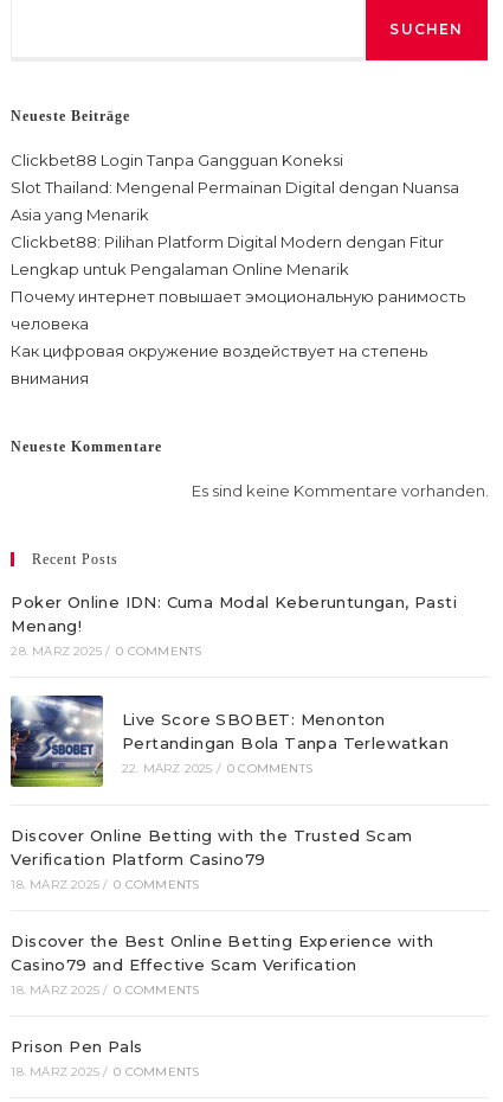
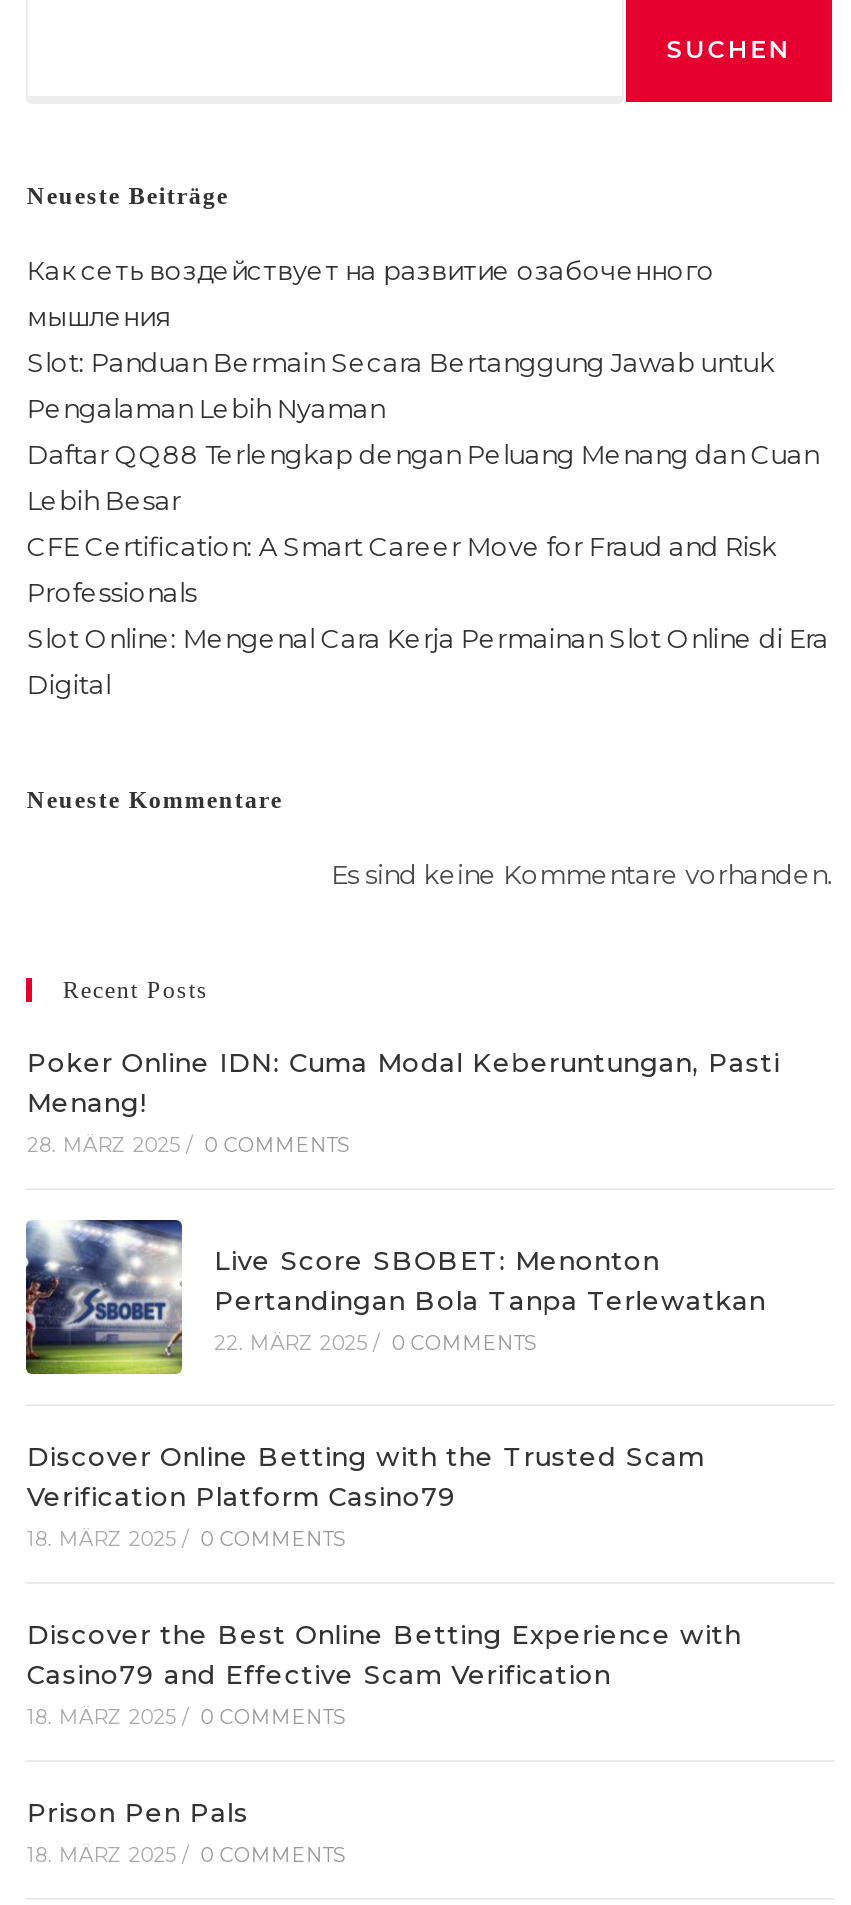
- Clickbet88 Login Tanpa Gangguan Koneksi
- Slot Thailand: Mengenal Permainan Digital dengan Nuansa
- Asia yang Menarik
- Clickbet88: Pilihan Platform Digital Modern dengan Fitur
- Lengkap untuk Pengalaman Online Menarik
- Почему интернет повышает эмоциональную ранимость
- человека
- Как цифровая окружение воздействует на степень
- внимания
+ Как сеть воздействует на развитие озабоченного
+ мышления
+ Slot: Panduan Bermain Secara Bertanggung Jawab untuk
+ Pengalaman Lebih Nyaman
+ Daftar QQ88 Terlengkap dengan Peluang Menang dan Cuan
+ Lebih Besar
+ CFE Certification: A Smart Career Move for Fraud and Risk
+ Professionals
+ Slot Online: Mengenal Cara Kerja Permainan Slot Online di Era
+ Digital
